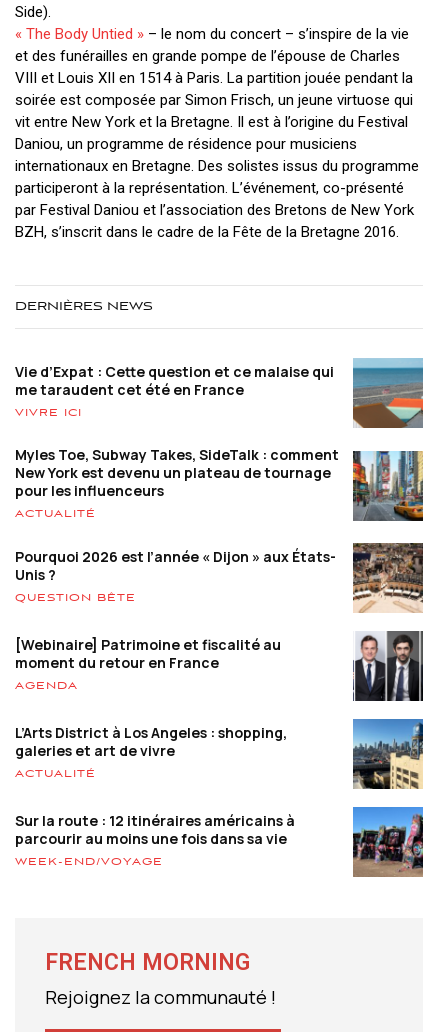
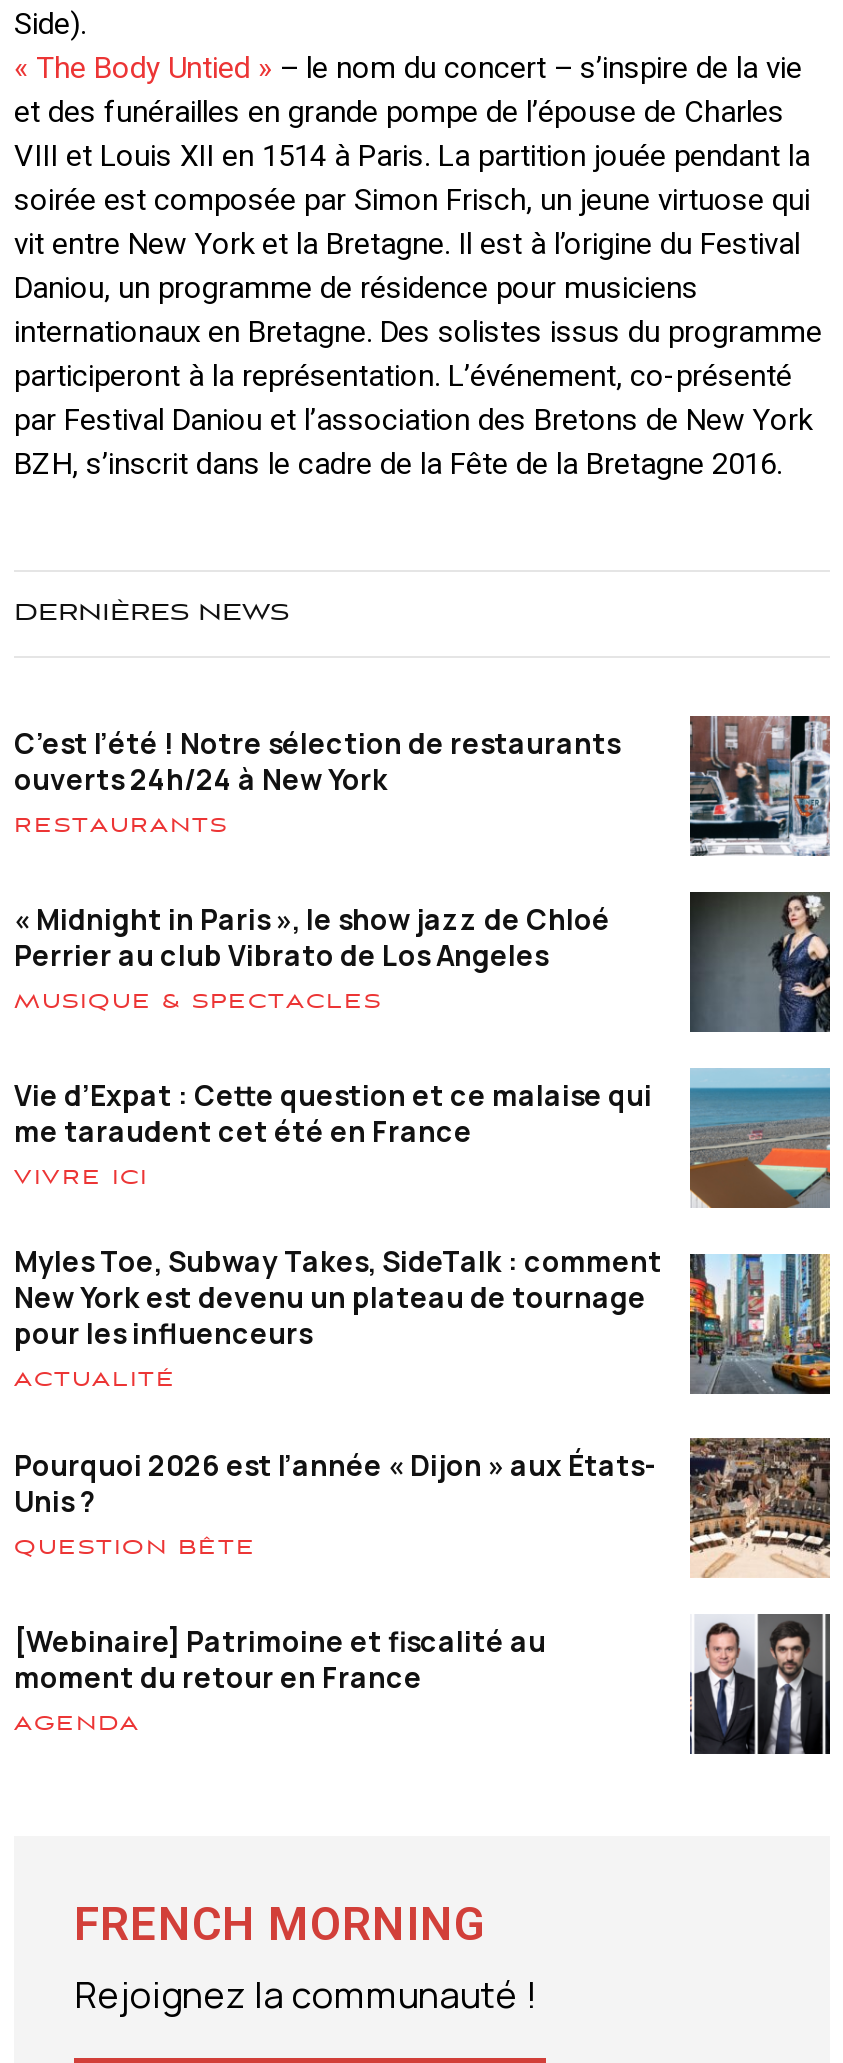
+ [image]
+ C’est l’été ! Notre sélection de restaurants
+ ouverts 24h/24 à New York
+ RESTAURANTS
+ « Midnight in Paris », le show jazz de Chloé
+ Perrier au club Vibrato de Los Angeles
+ MUSIQUE & SPECTACLES

+ [image]

moved down: [image] | Vie d’Expat : Cette question et ce malaise qui | me taraudent cet été en France | ... | moment du retour en France | AGENDA

- L’Arts District à Los Angeles : shopping,
- galeries et art de vivre
- ACTUALITÉ
- Sur la route : 12 itinéraires américains à
- parcourir au moins une fois dans sa vie
- WEEK-END/VOYAGE

- [image]

- [image]
